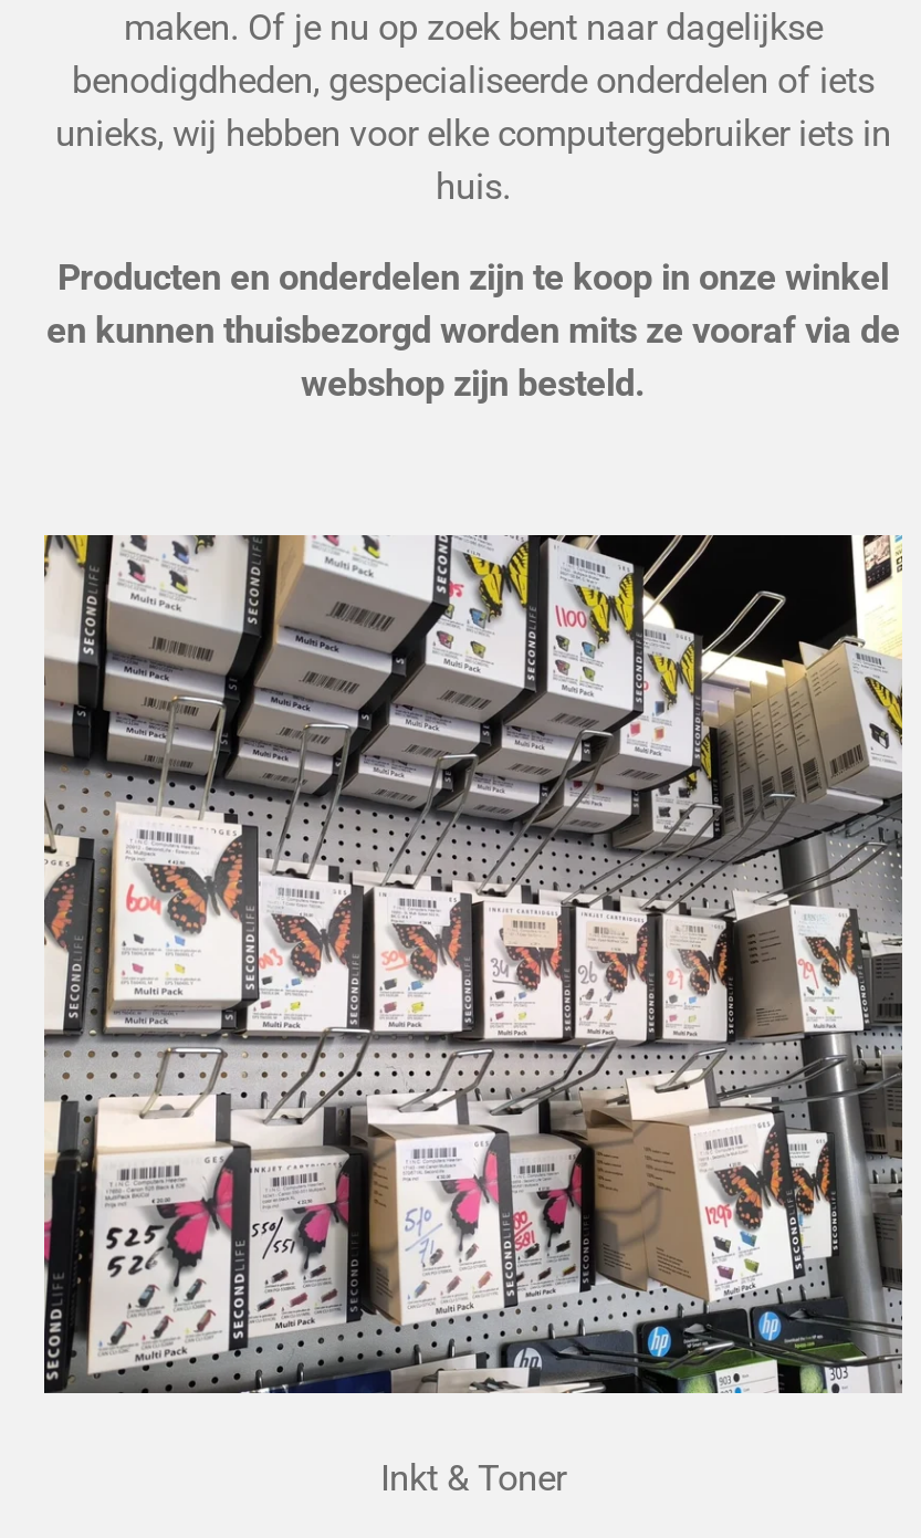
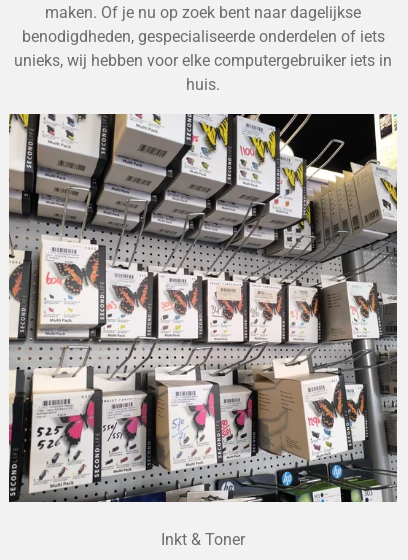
- Producten en onderdelen zijn te koop in onze winkel
- en kunnen thuisbezorgd worden mits ze vooraf via de
- webshop zijn besteld.
